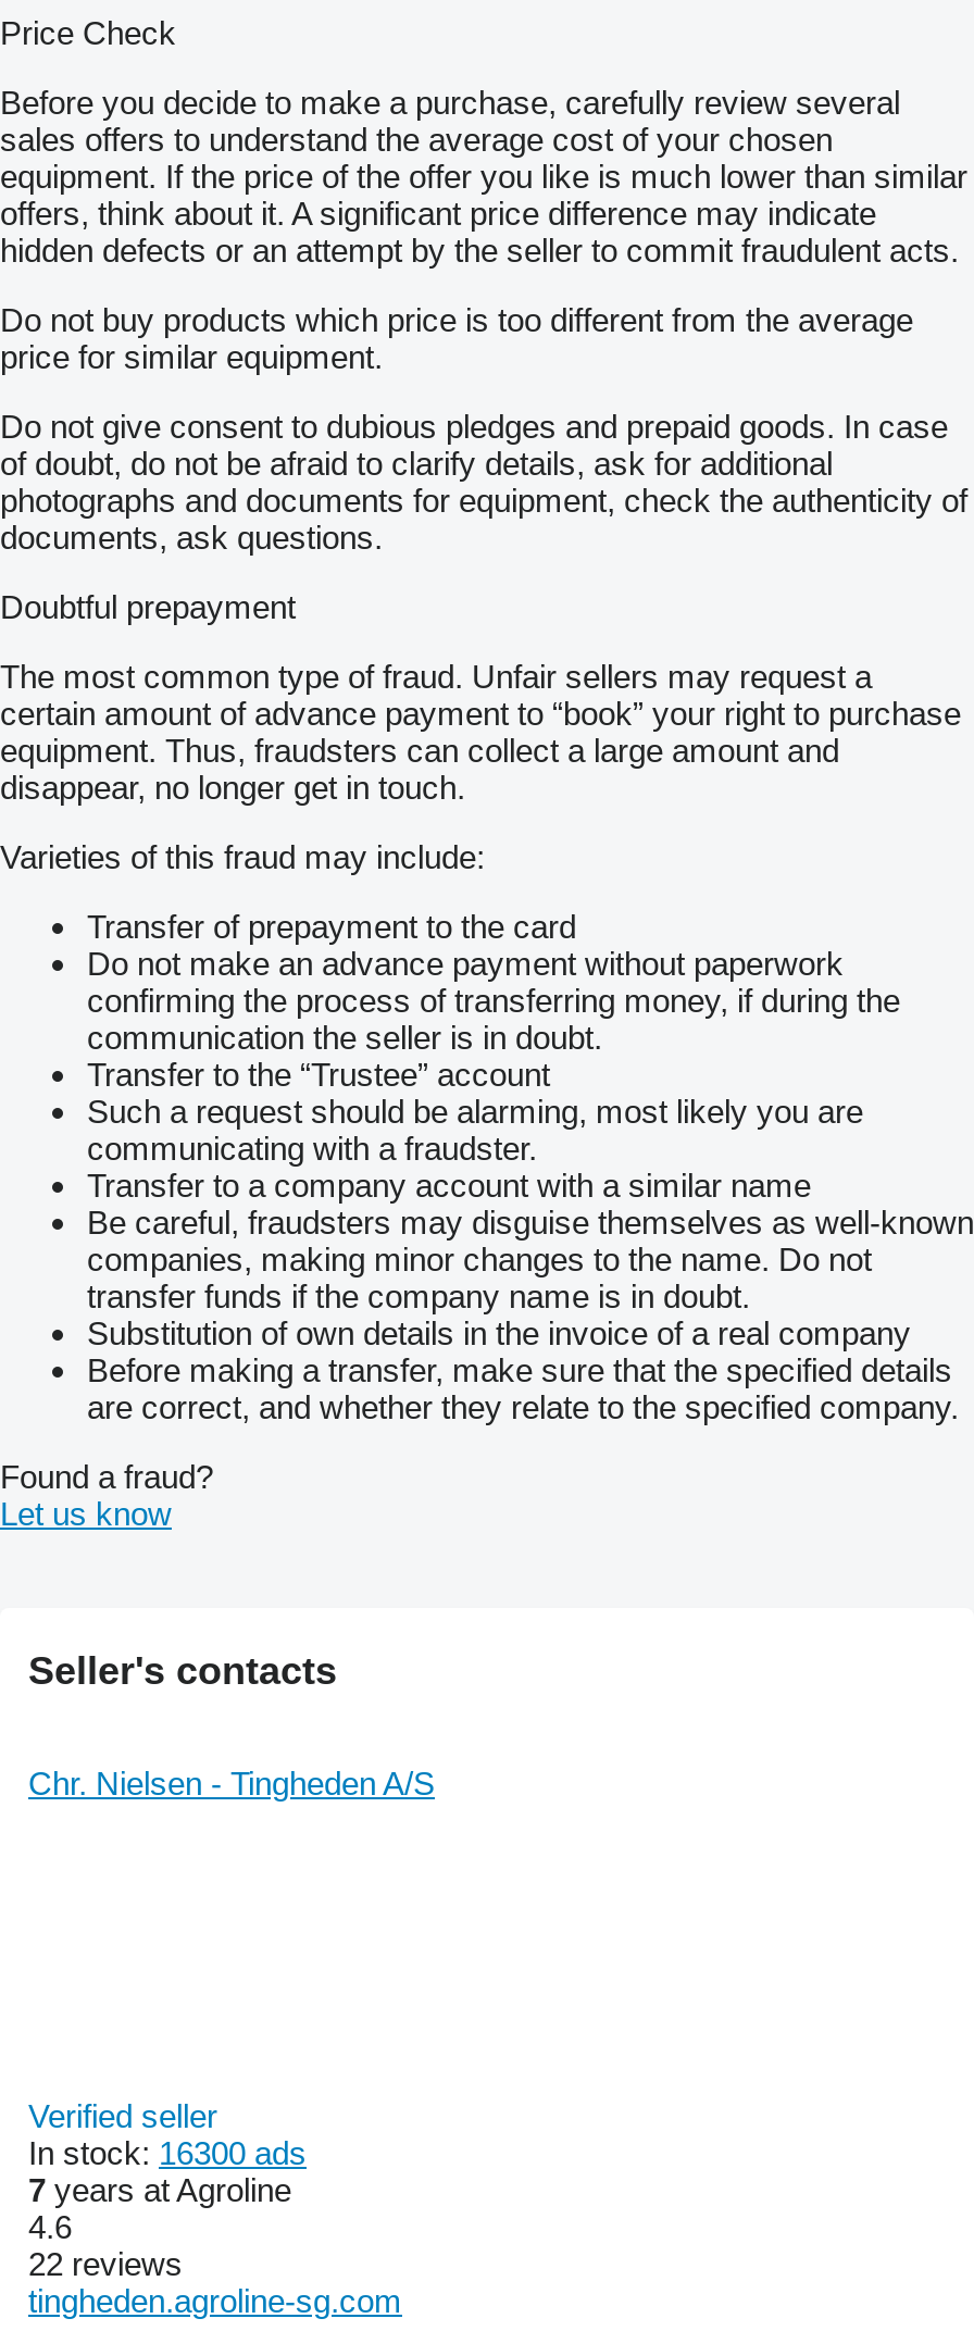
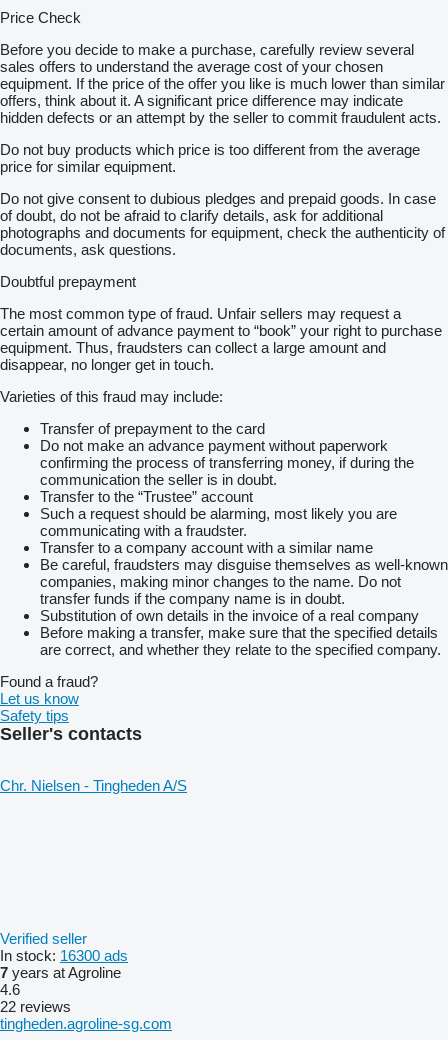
+ Safety tips
